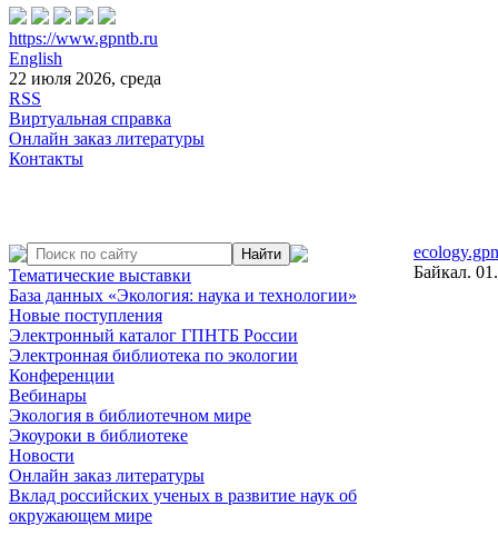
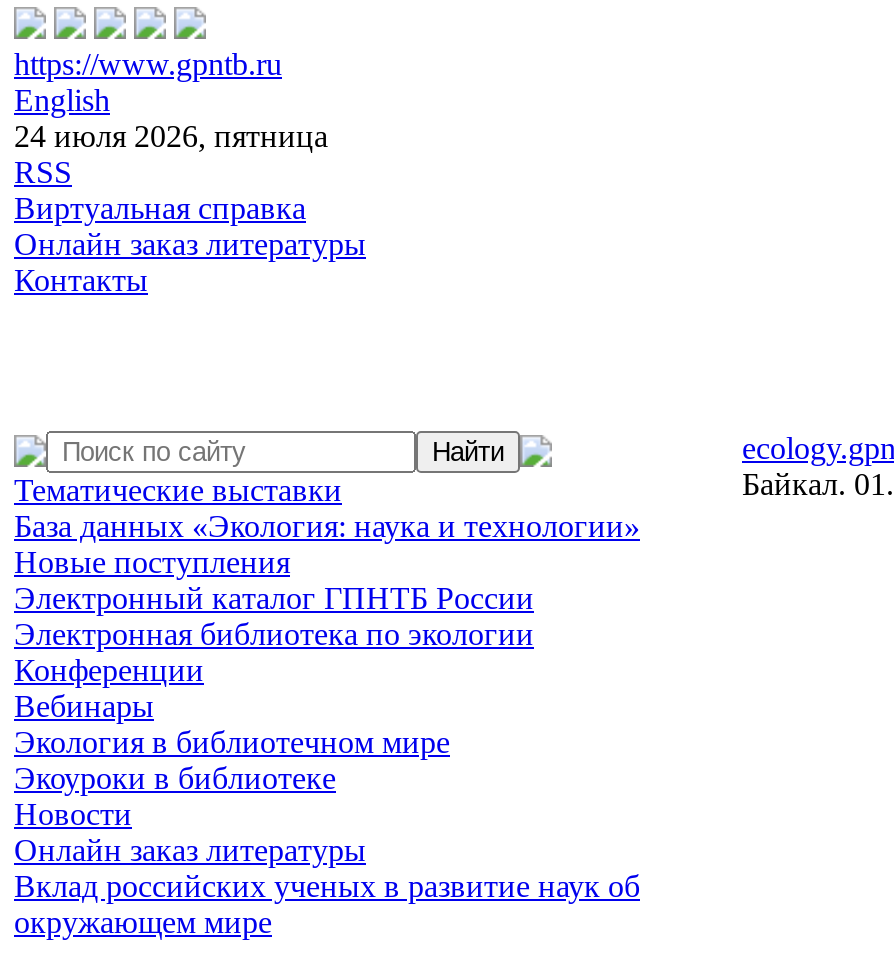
- 22 июля 2026, среда
+ 24 июля 2026, пятница
